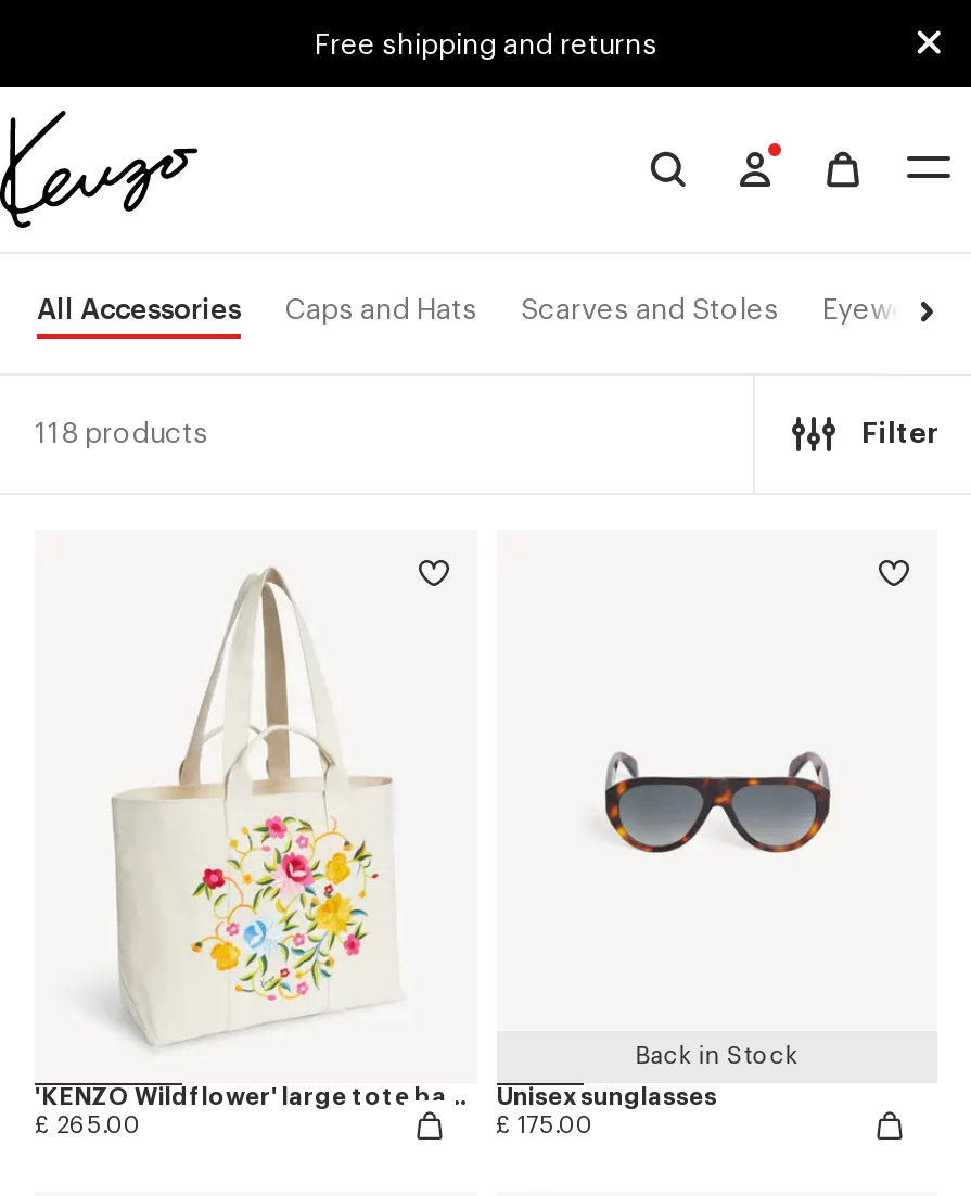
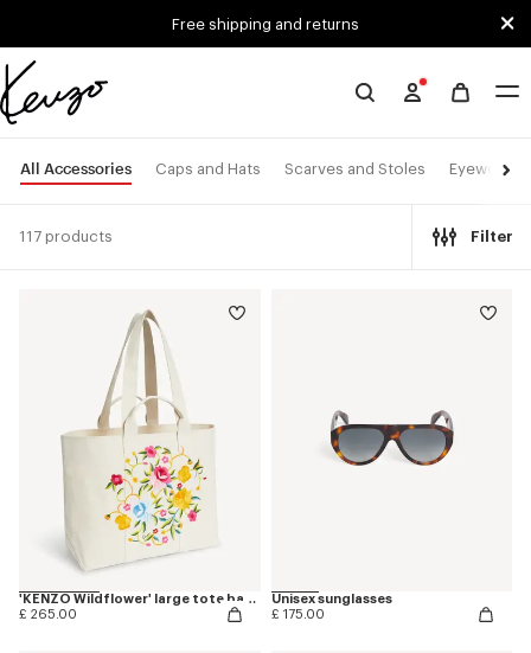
- 118 products
+ 117 products

- Back in Stock
